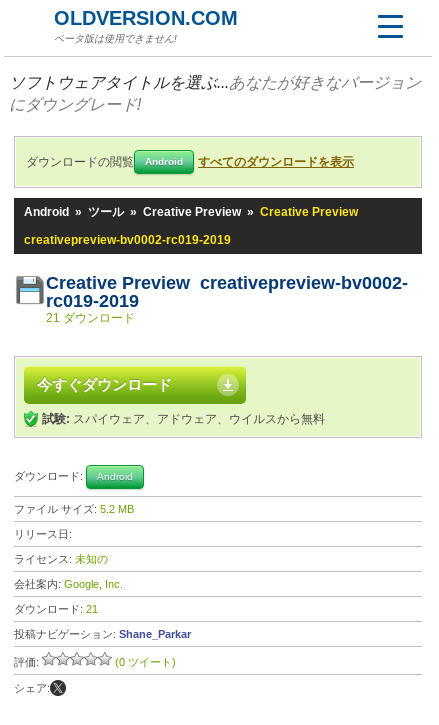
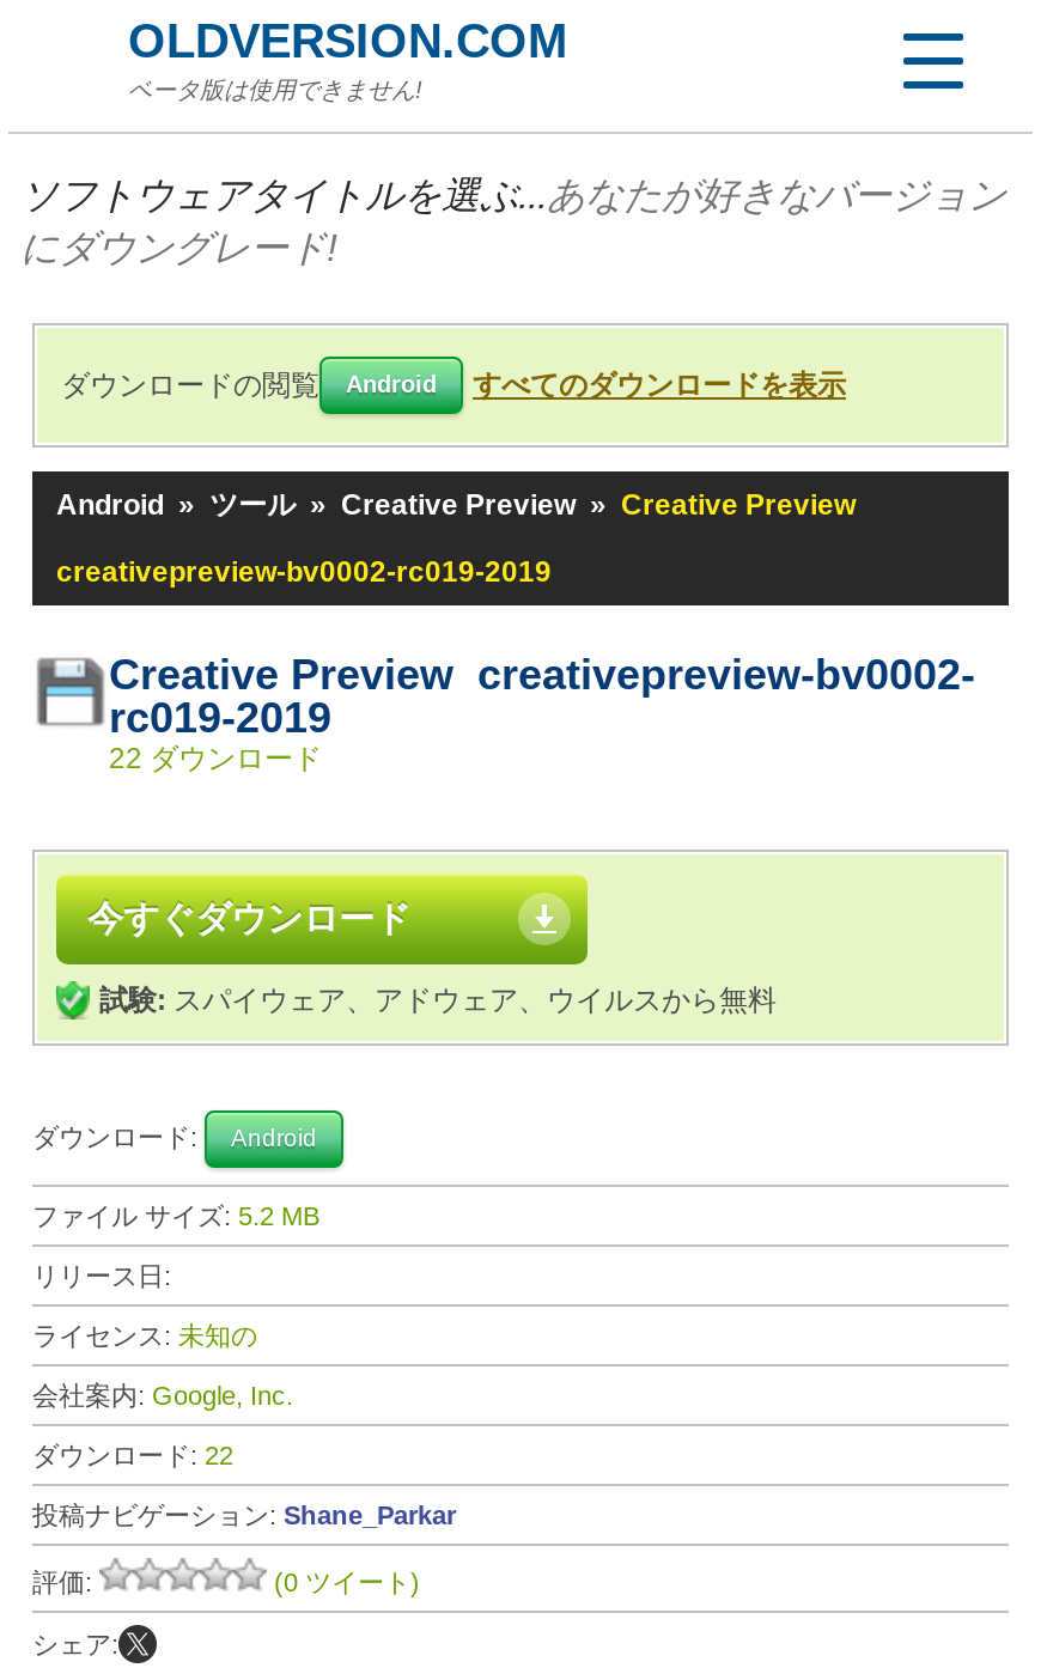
- 21 ダウンロード
+ 22 ダウンロード

- ダウンロード: 21
+ ダウンロード: 22
